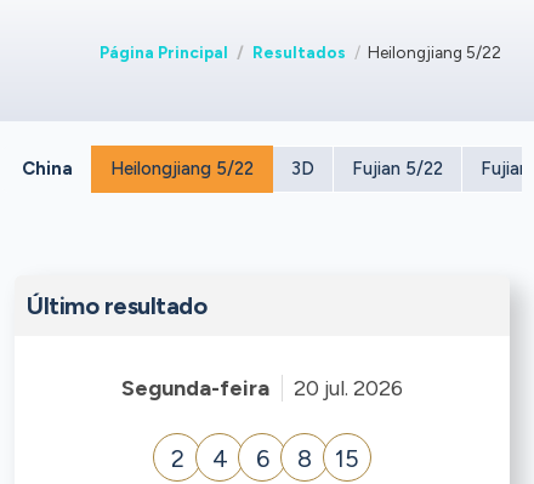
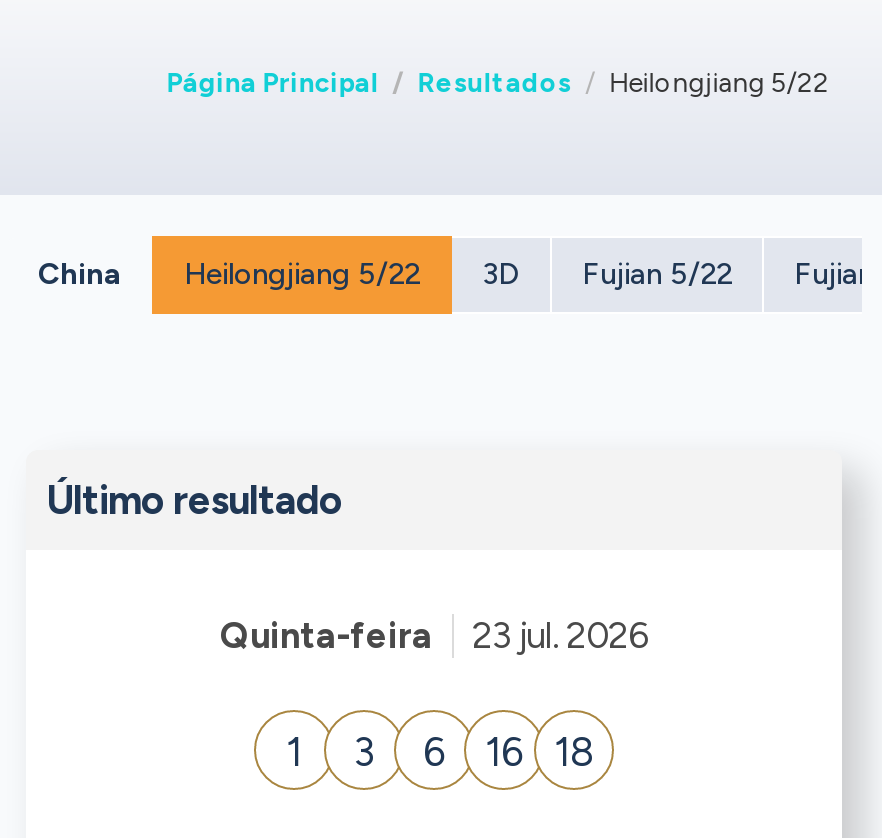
- Segunda-feira
- 20 jul. 2026
+ Quinta-feira
+ 23 jul. 2026

- 2
- 4
+ 1
+ 3

- 8
+ 16

- 15
+ 18
